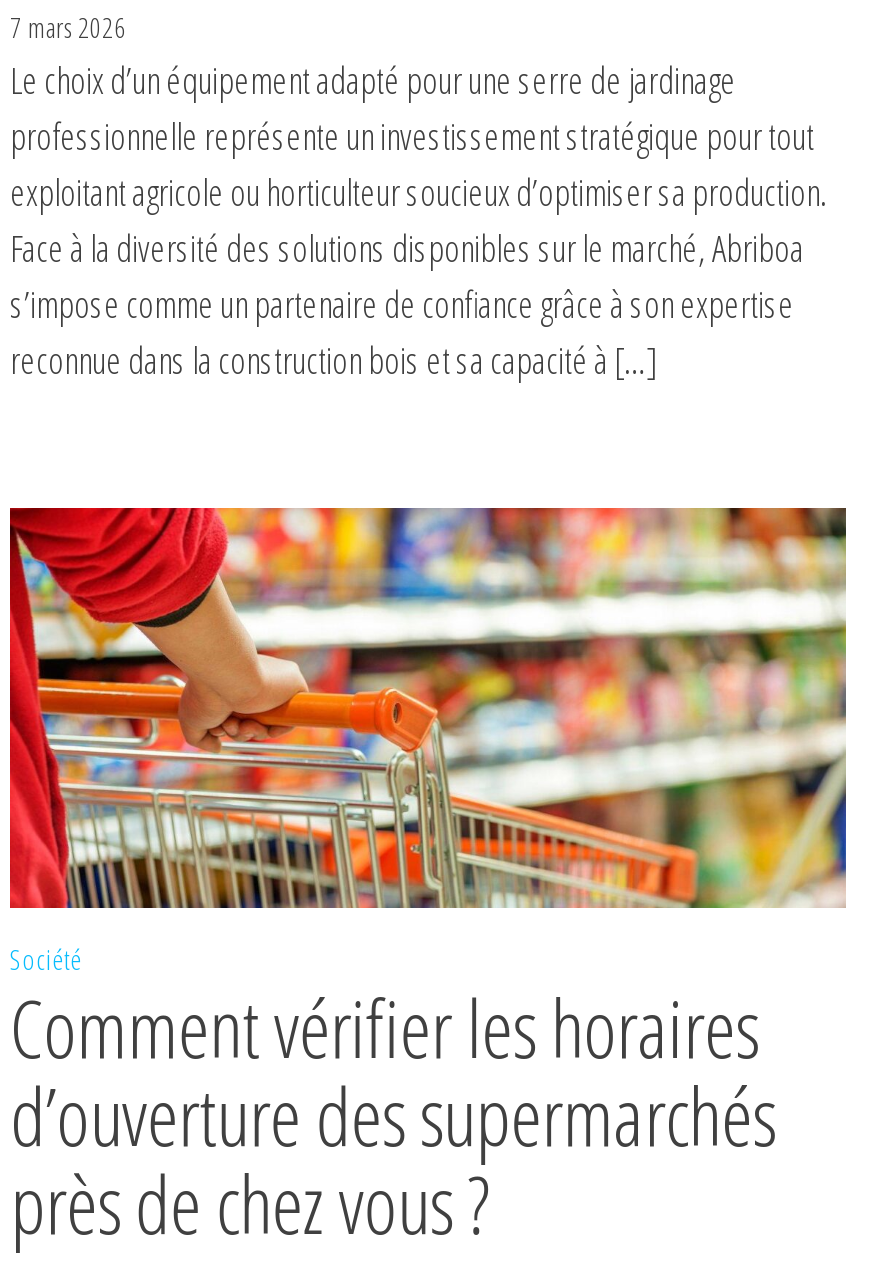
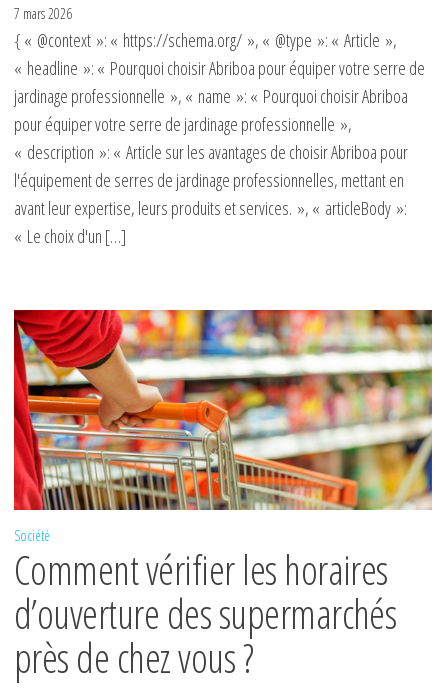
- Le choix d’un équipement adapté pour une serre de jardinage
- professionnelle représente un investissement stratégique pour tout
- exploitant agricole ou horticulteur soucieux d’optimiser sa production.
- Face à la diversité des solutions disponibles sur le marché, Abriboa
- s’impose comme un partenaire de confiance grâce à son expertise
- reconnue dans la construction bois et sa capacité à […]
+ { « @context »: « https://schema.org/ », « @type »: « Article »,
+ « headline »: « Pourquoi choisir Abriboa pour équiper votre serre de
+ jardinage professionnelle », « name »: « Pourquoi choisir Abriboa
+ pour équiper votre serre de jardinage professionnelle »,
+ « description »: « Article sur les avantages de choisir Abriboa pour
+ l'équipement de serres de jardinage professionnelles, mettant en
+ avant leur expertise, leurs produits et services. », « articleBody »:
+ « Le choix d'un […]
